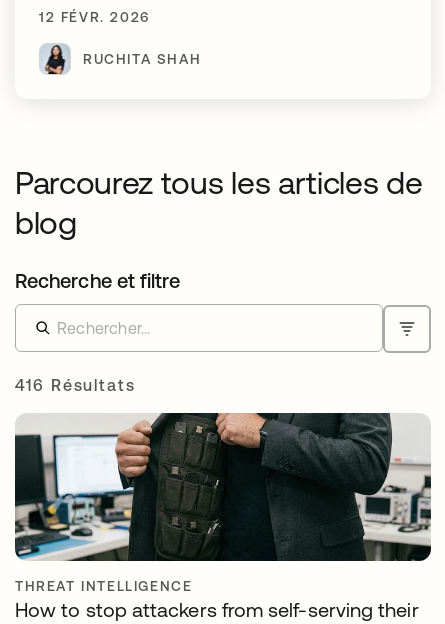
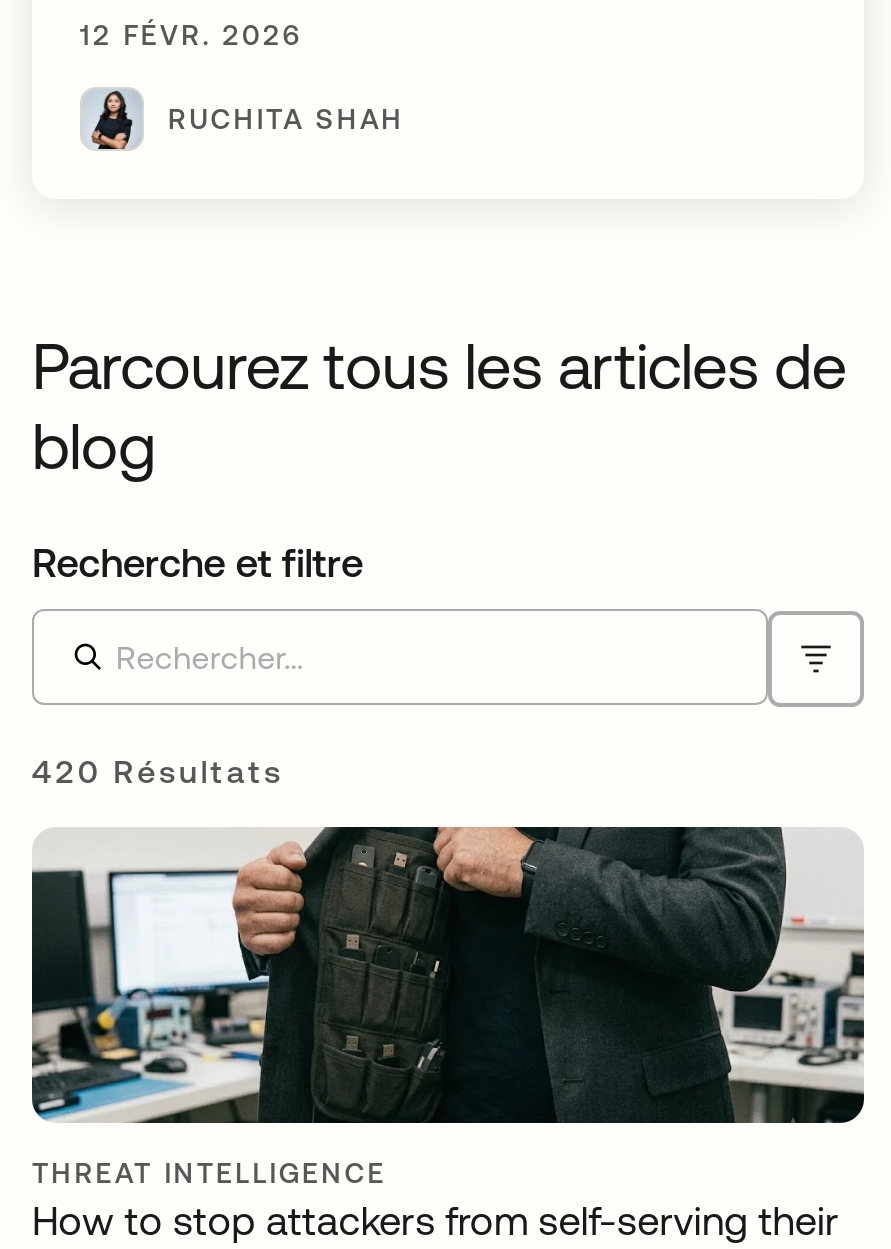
- 416 Résultats
+ 420 Résultats
